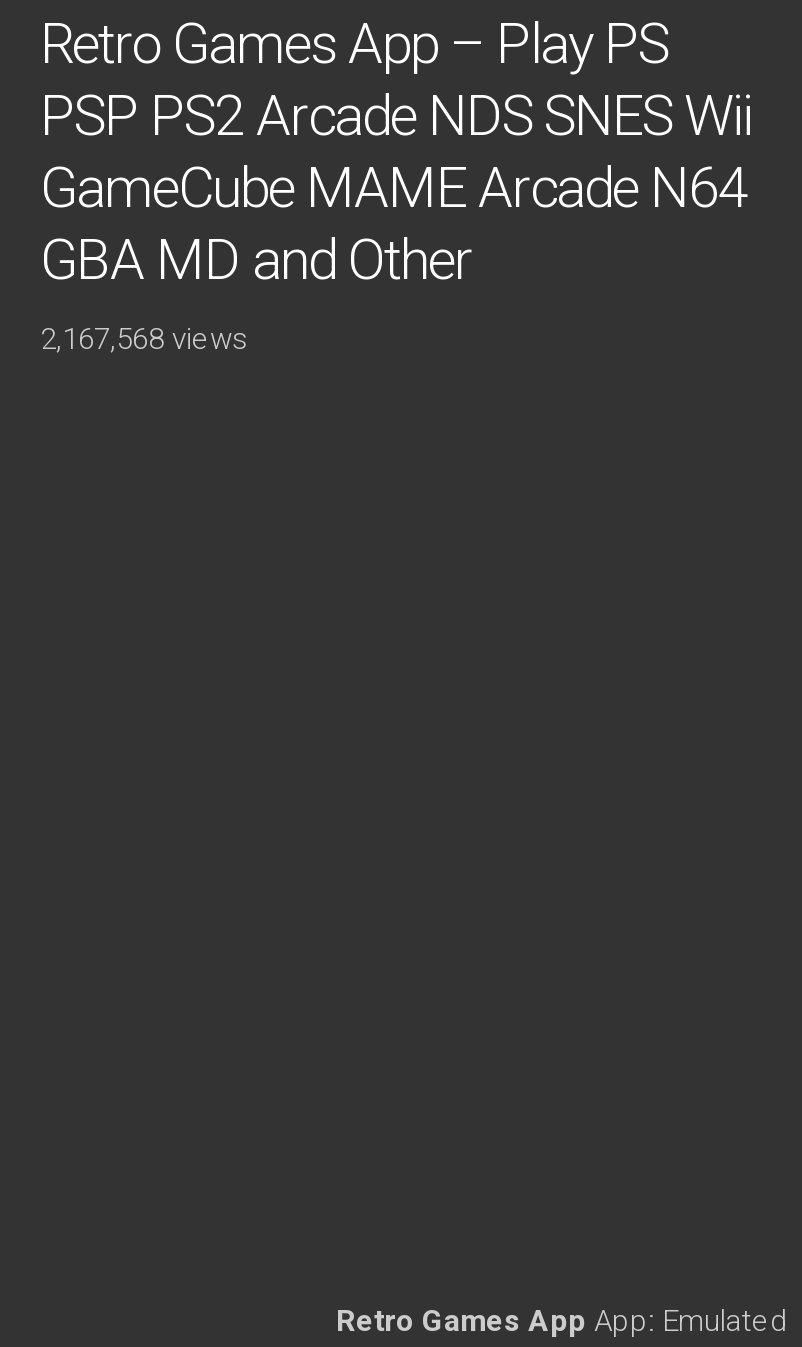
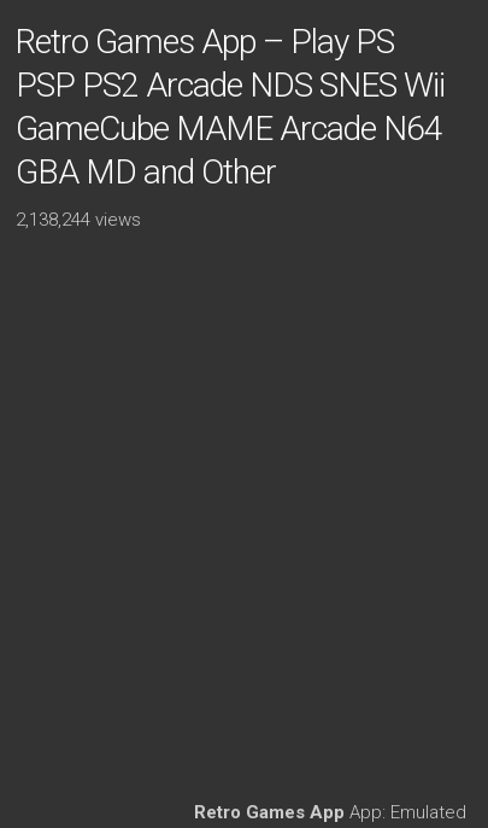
- 2,167,568 views
+ 2,138,244 views
